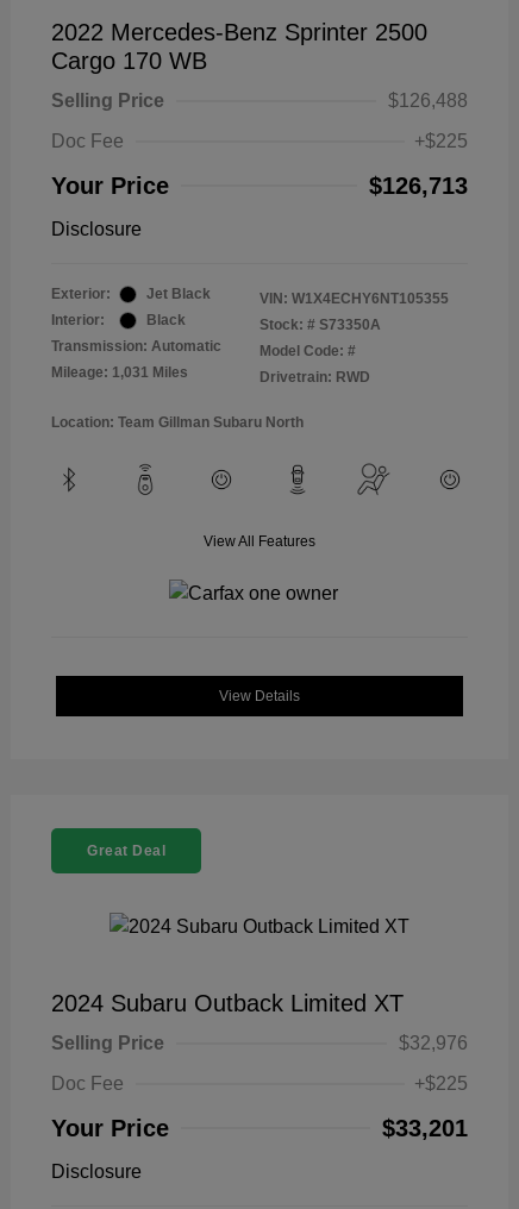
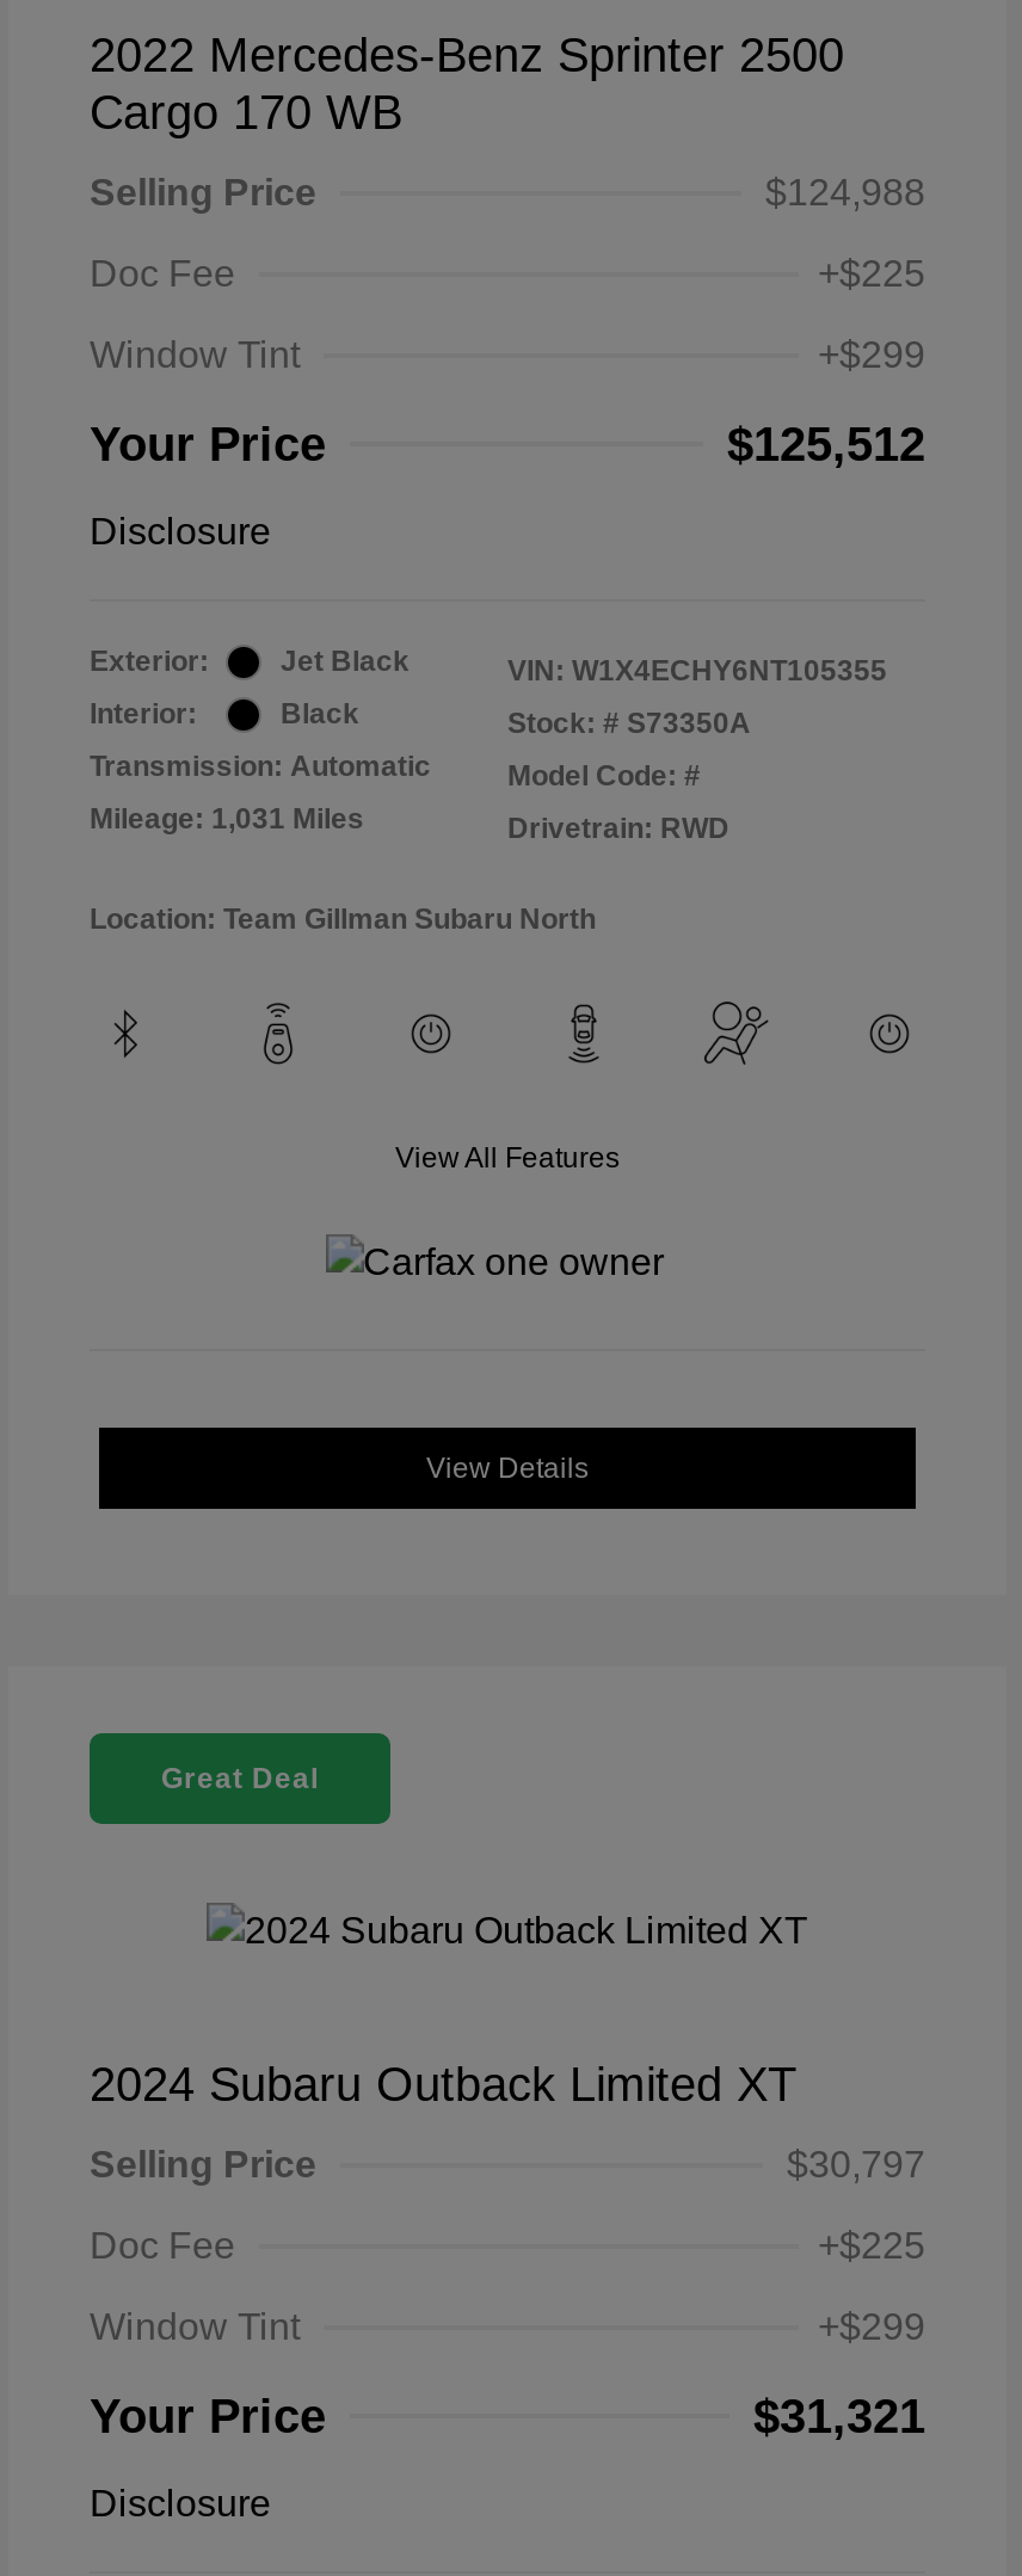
- $126,488
+ $124,988

+ Window Tint
+ +$299

- $126,713
+ $125,512

- $32,976
+ $30,797

+ Window Tint
+ +$299

- $33,201
+ $31,321
